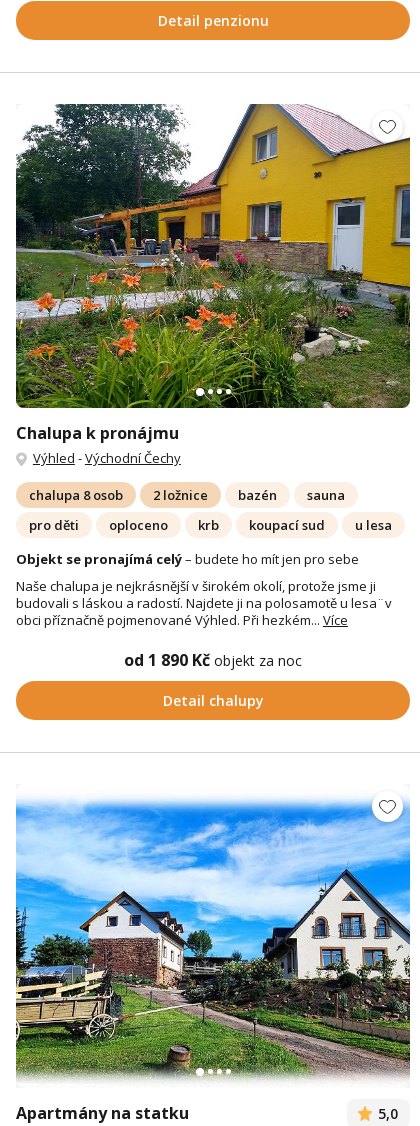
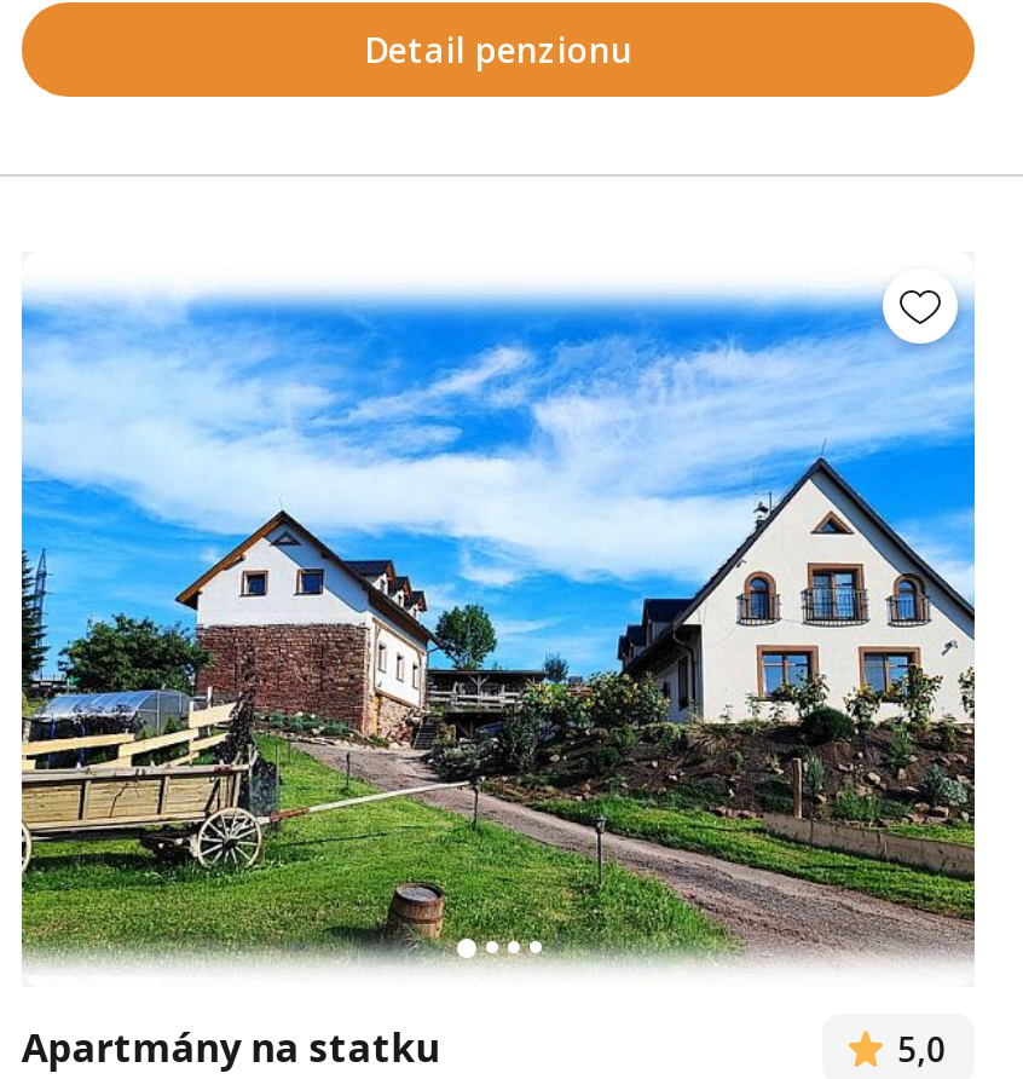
- [image]
- Chalupa k pronájmu
- Výhled -Východní Čechy
- chalupa 8 osob
- 2 ložnice
- bazén
- sauna
- pro děti
- oploceno
- krb
- koupací sud
- u lesa
- Objekt se pronajímá celý– budete ho mít jen pro sebe
- Naše chalupa je nejkrásnější v širokém okolí, protože jsme ji
- budovali s láskou a radostí. Najdete ji na polosamotě u lesa¨v
- obci příznačně pojmenované Výhled. Při hezkém... Více
- od 1 890 Kč objekt za noc
- Detail chalupy
